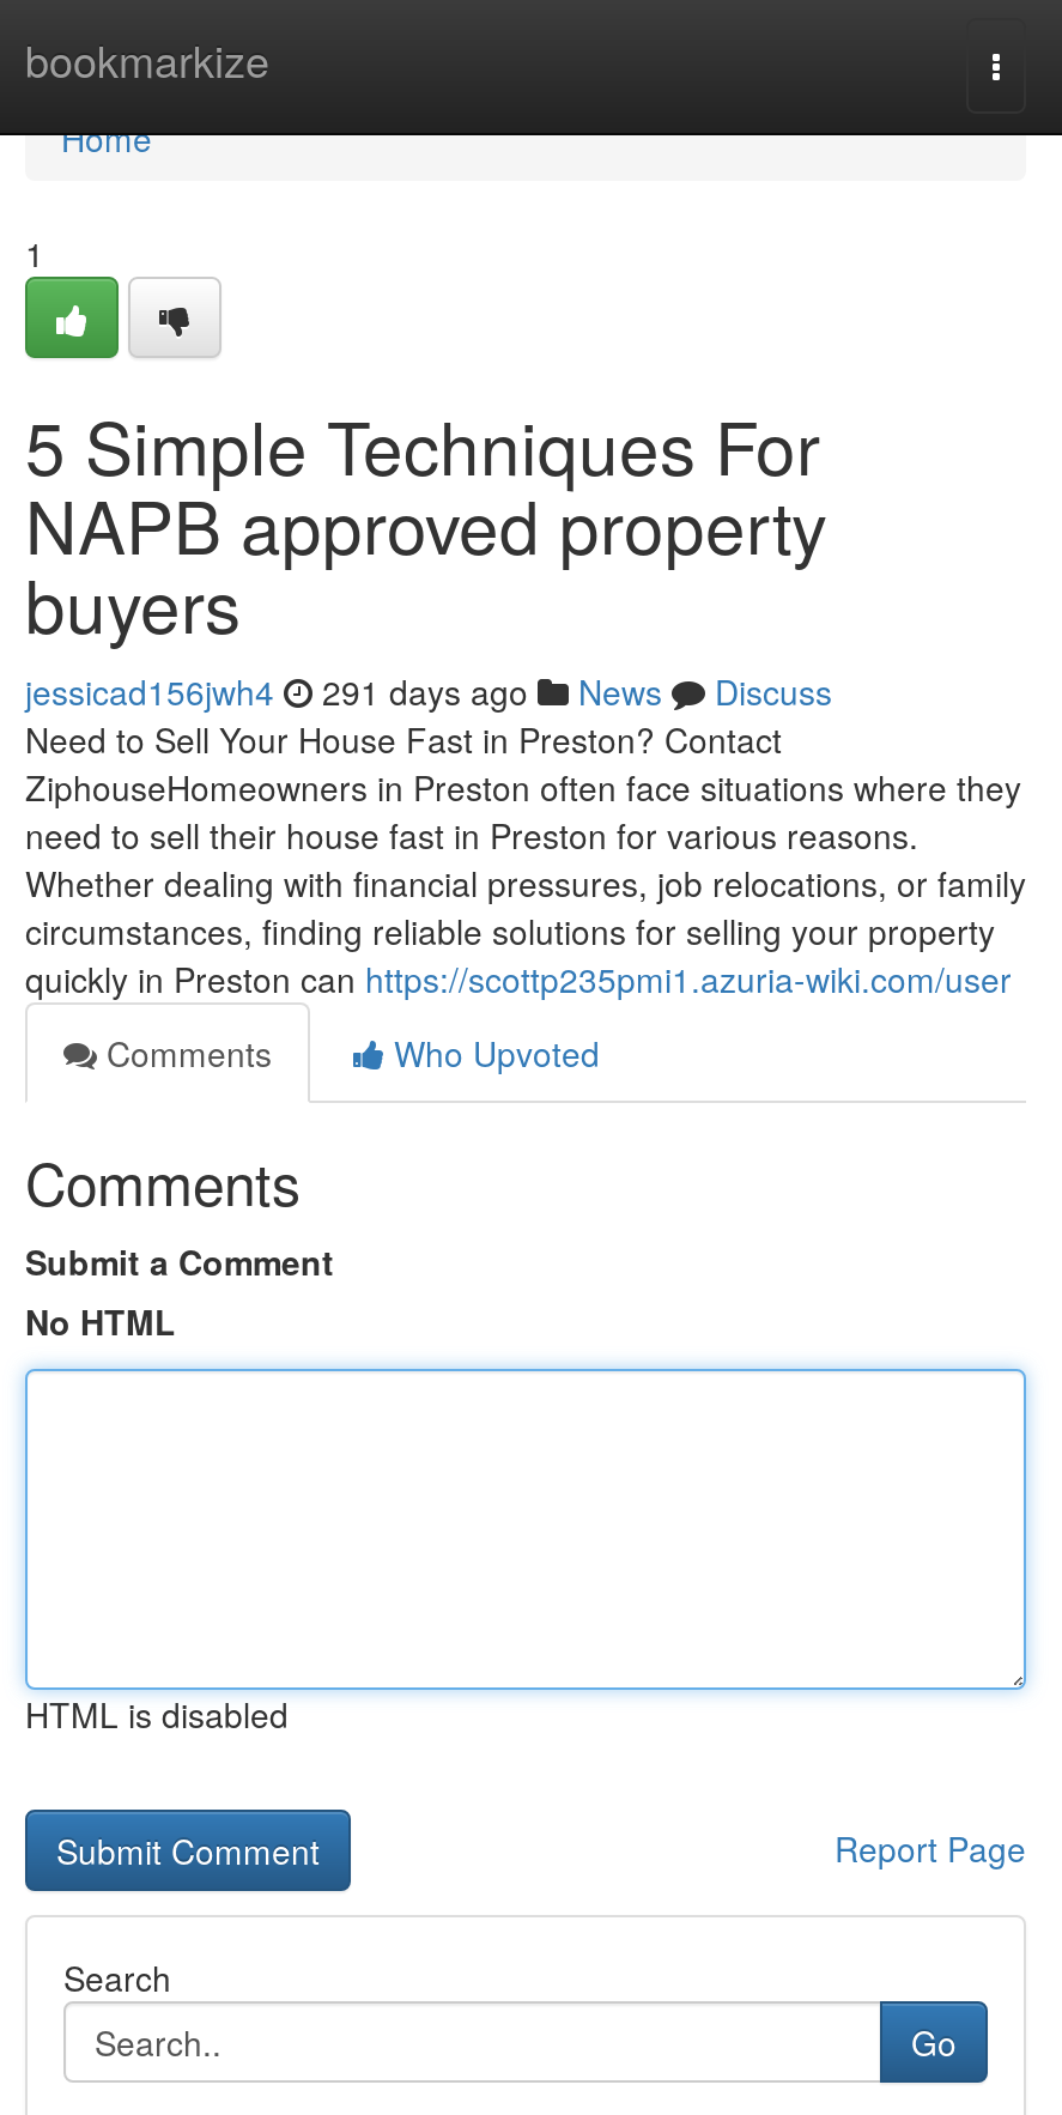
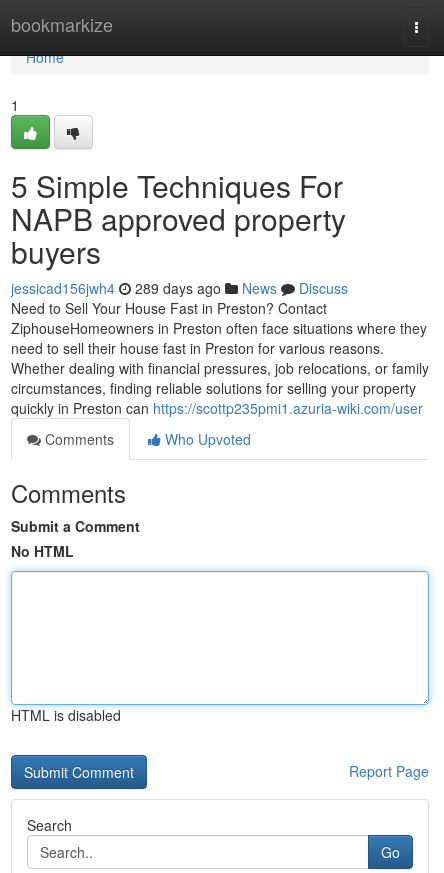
- jessicad156jwh4 291 days ago News Discuss
+ jessicad156jwh4 289 days ago News Discuss
